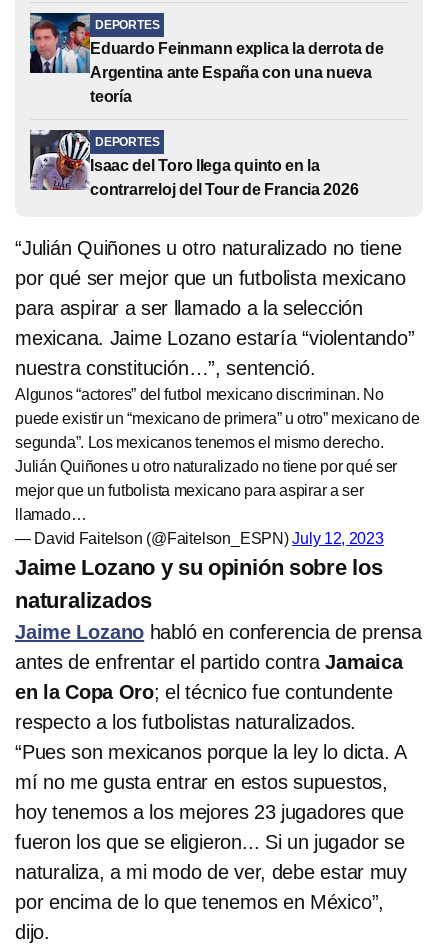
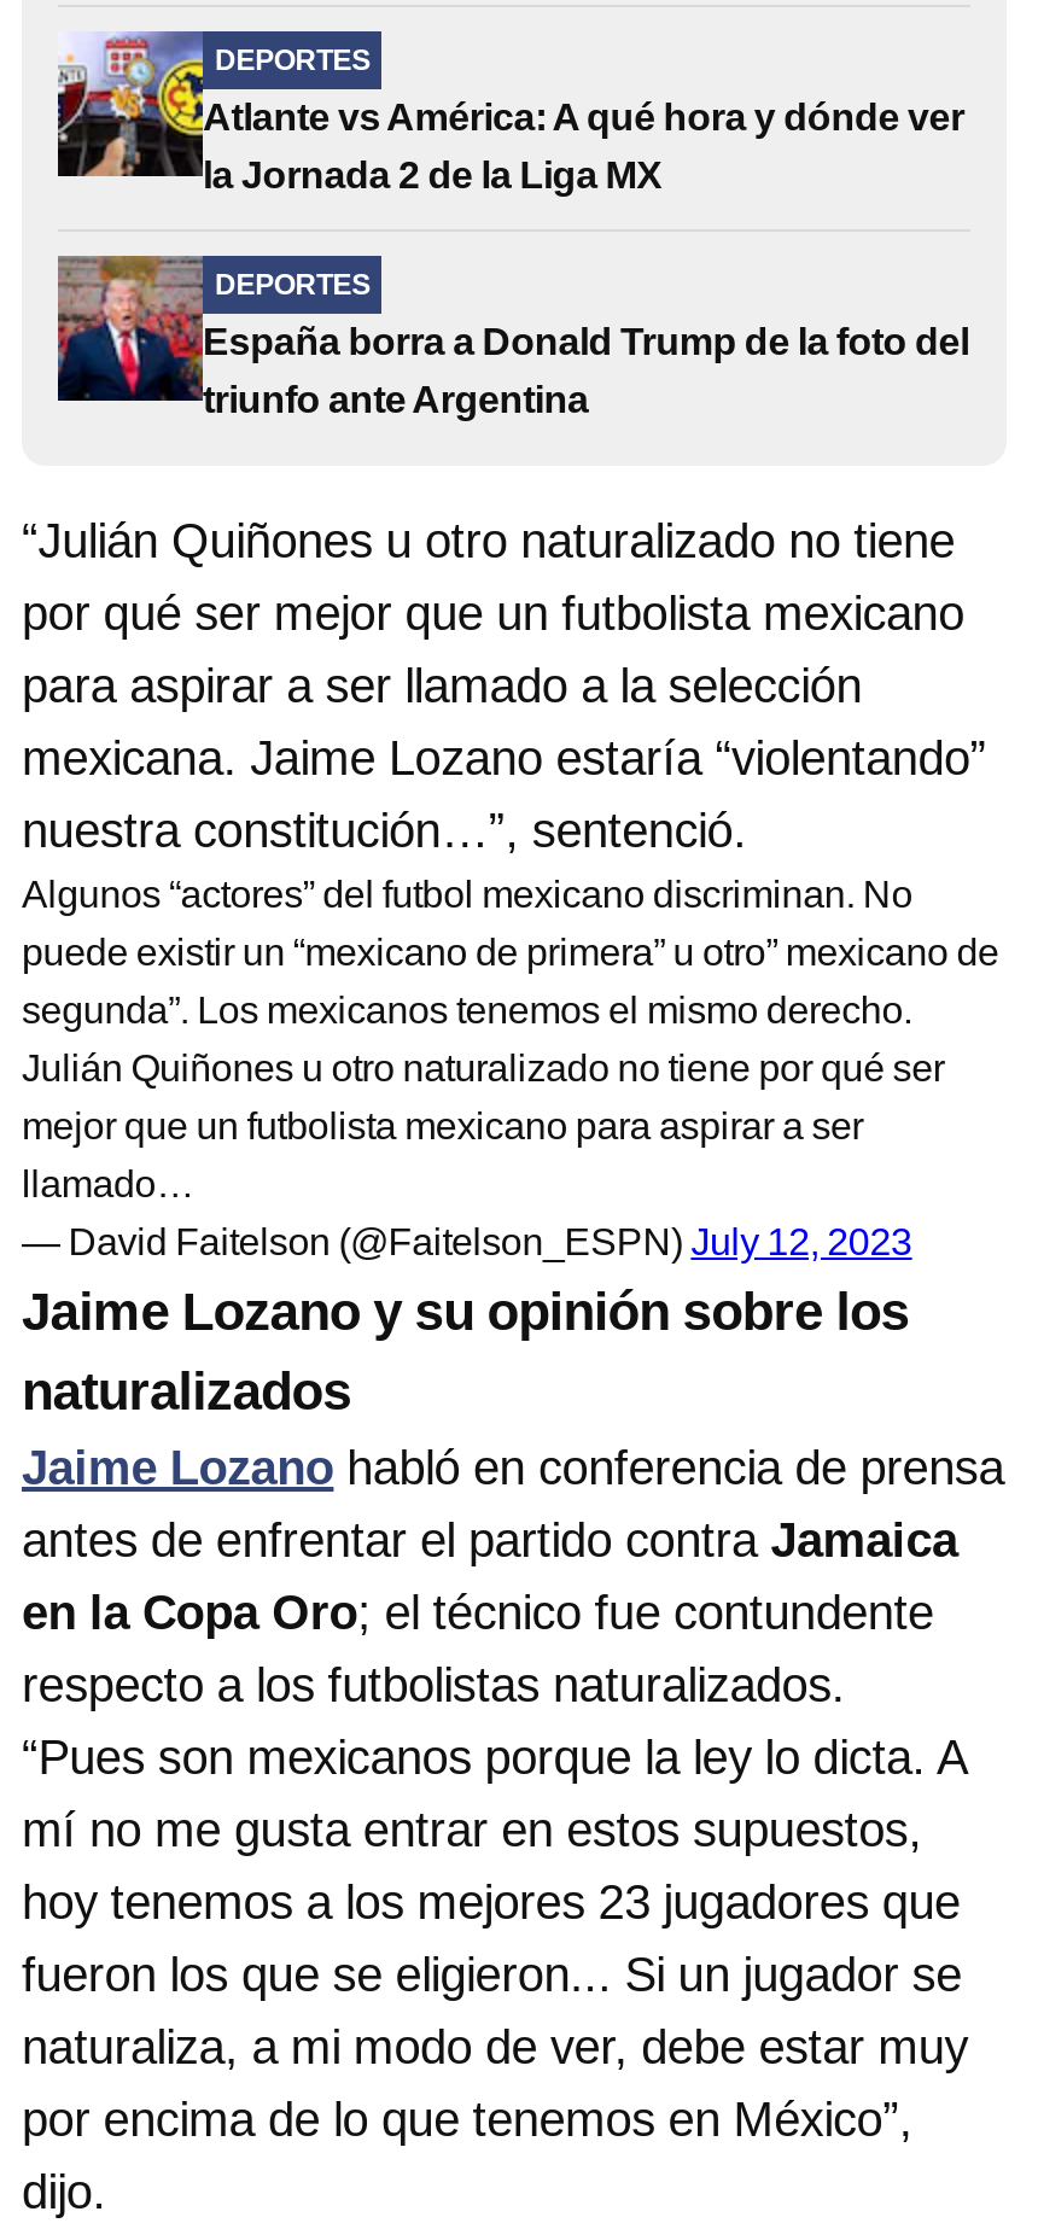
- [image]
- Eduardo Feinmann explica la derrota de
- Argentina ante España con una nueva
- teoría
+ [image]
+ Atlante vs América: A qué hora y dónde ver
+ la Jornada 2 de la Liga MX

- [image]
- Isaac del Toro llega quinto en la
- contrarreloj del Tour de Francia 2026
+ [image]
+ España borra a Donald Trump de la foto del
+ triunfo ante Argentina
